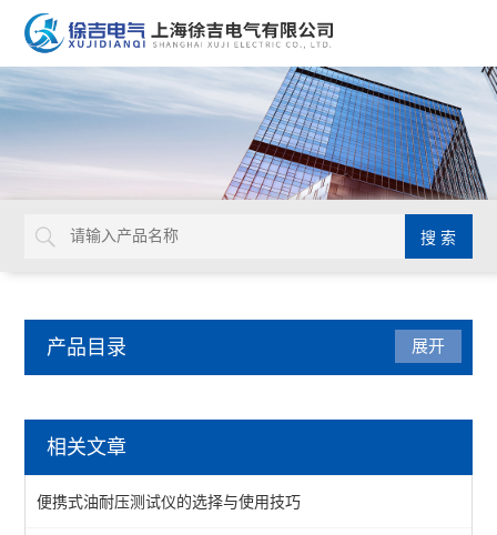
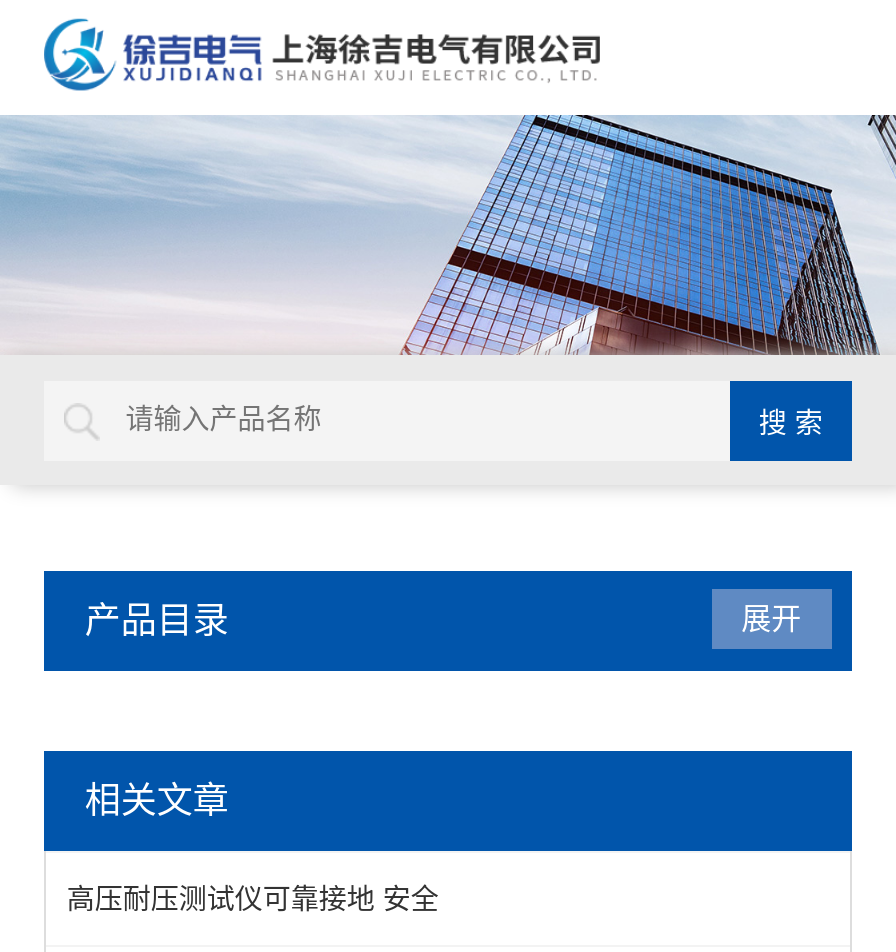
- 便携式油耐压测试仪的选择与使用技巧
+ 高压耐压测试仪可靠接地 安全
